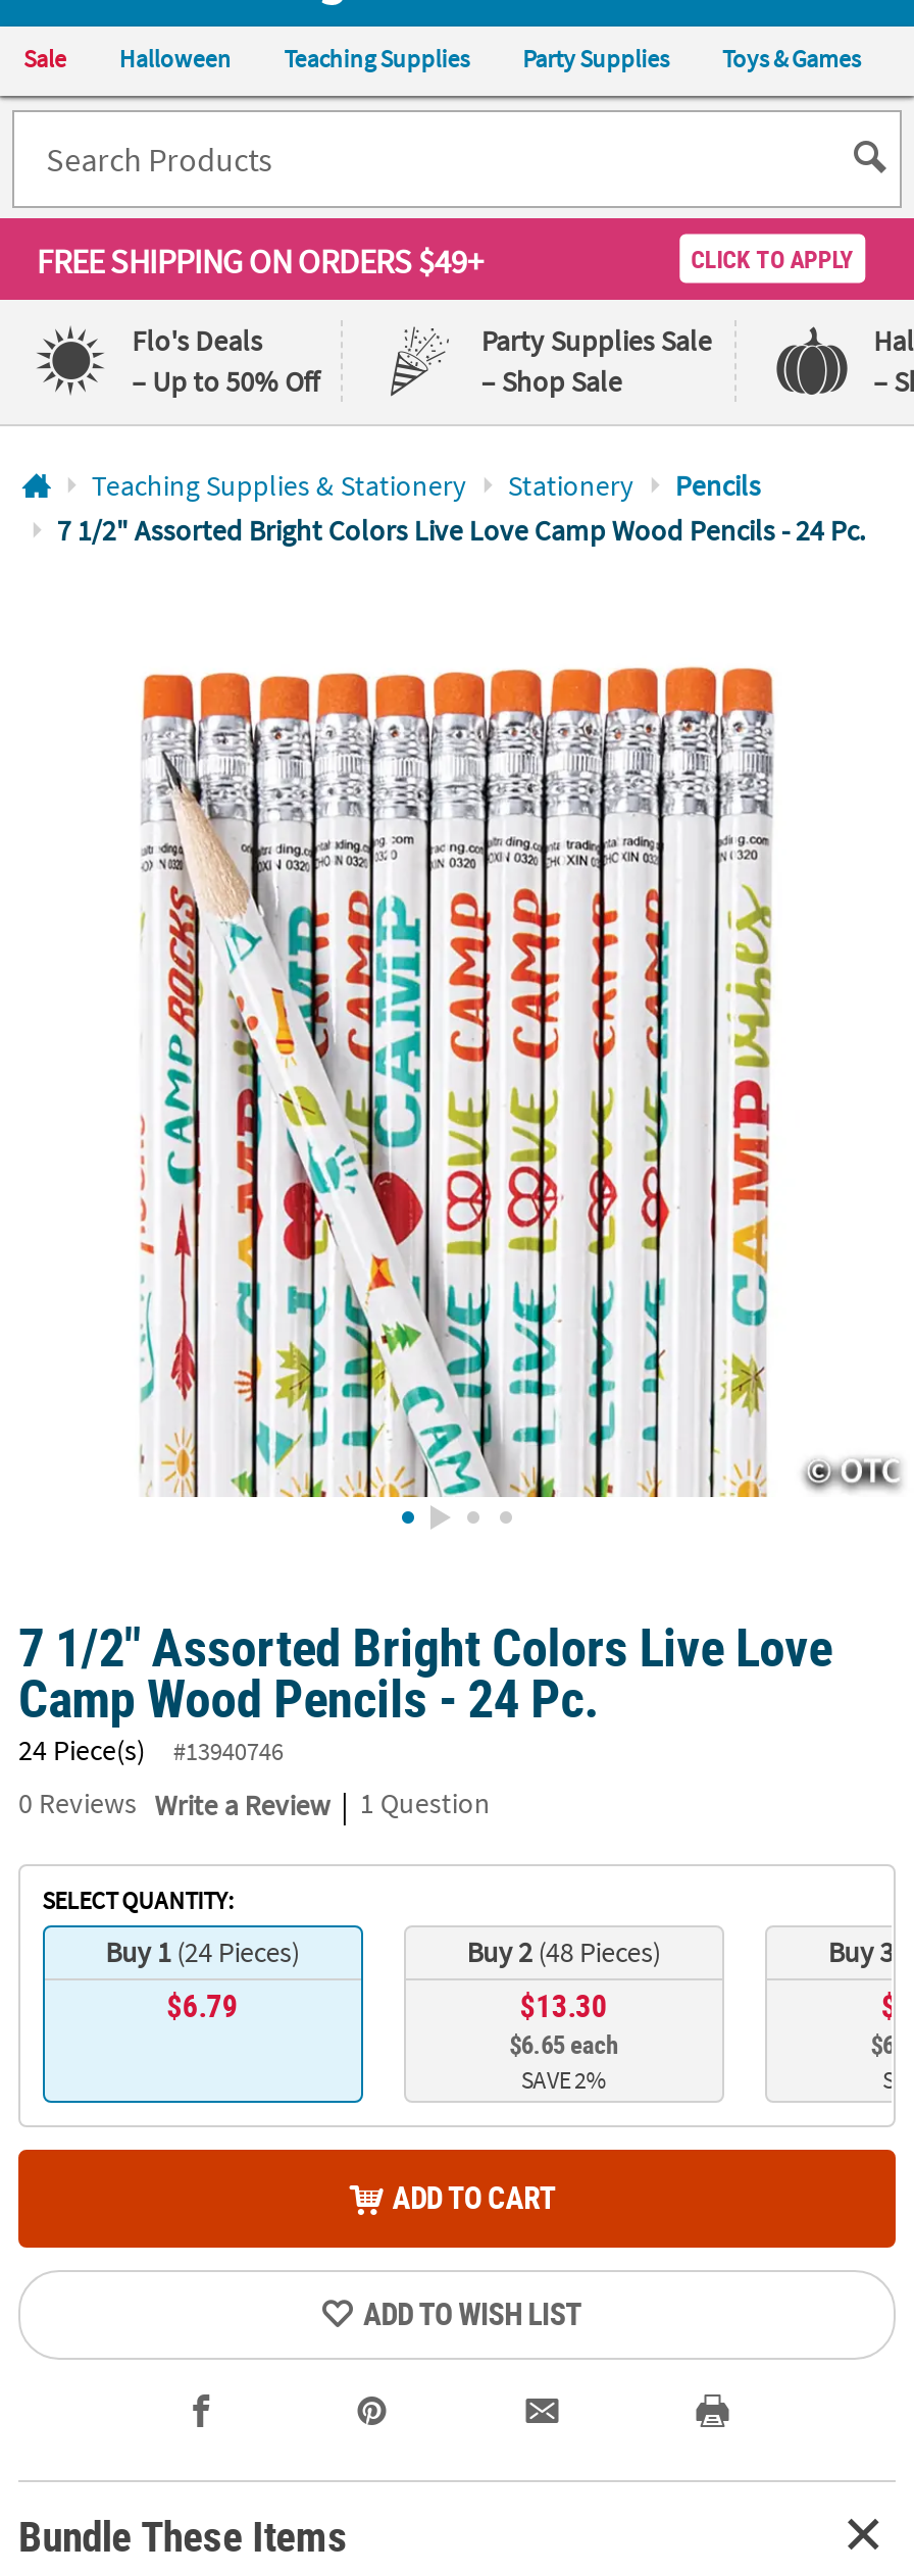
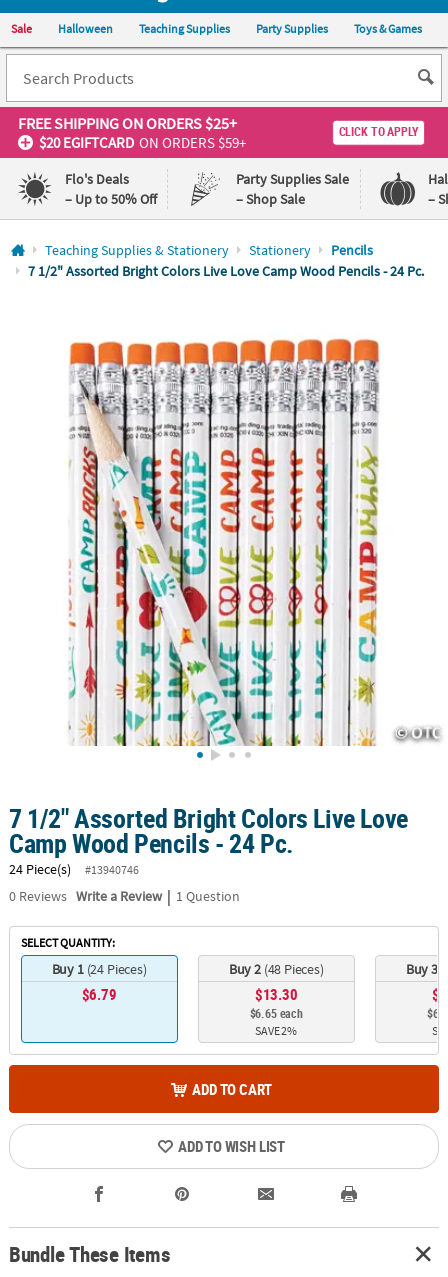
- FREE SHIPPING ON ORDERS $49+
+ FREE SHIPPING ON ORDERS $25+
+ $20 EGIFTCARD ON ORDERS $59+
